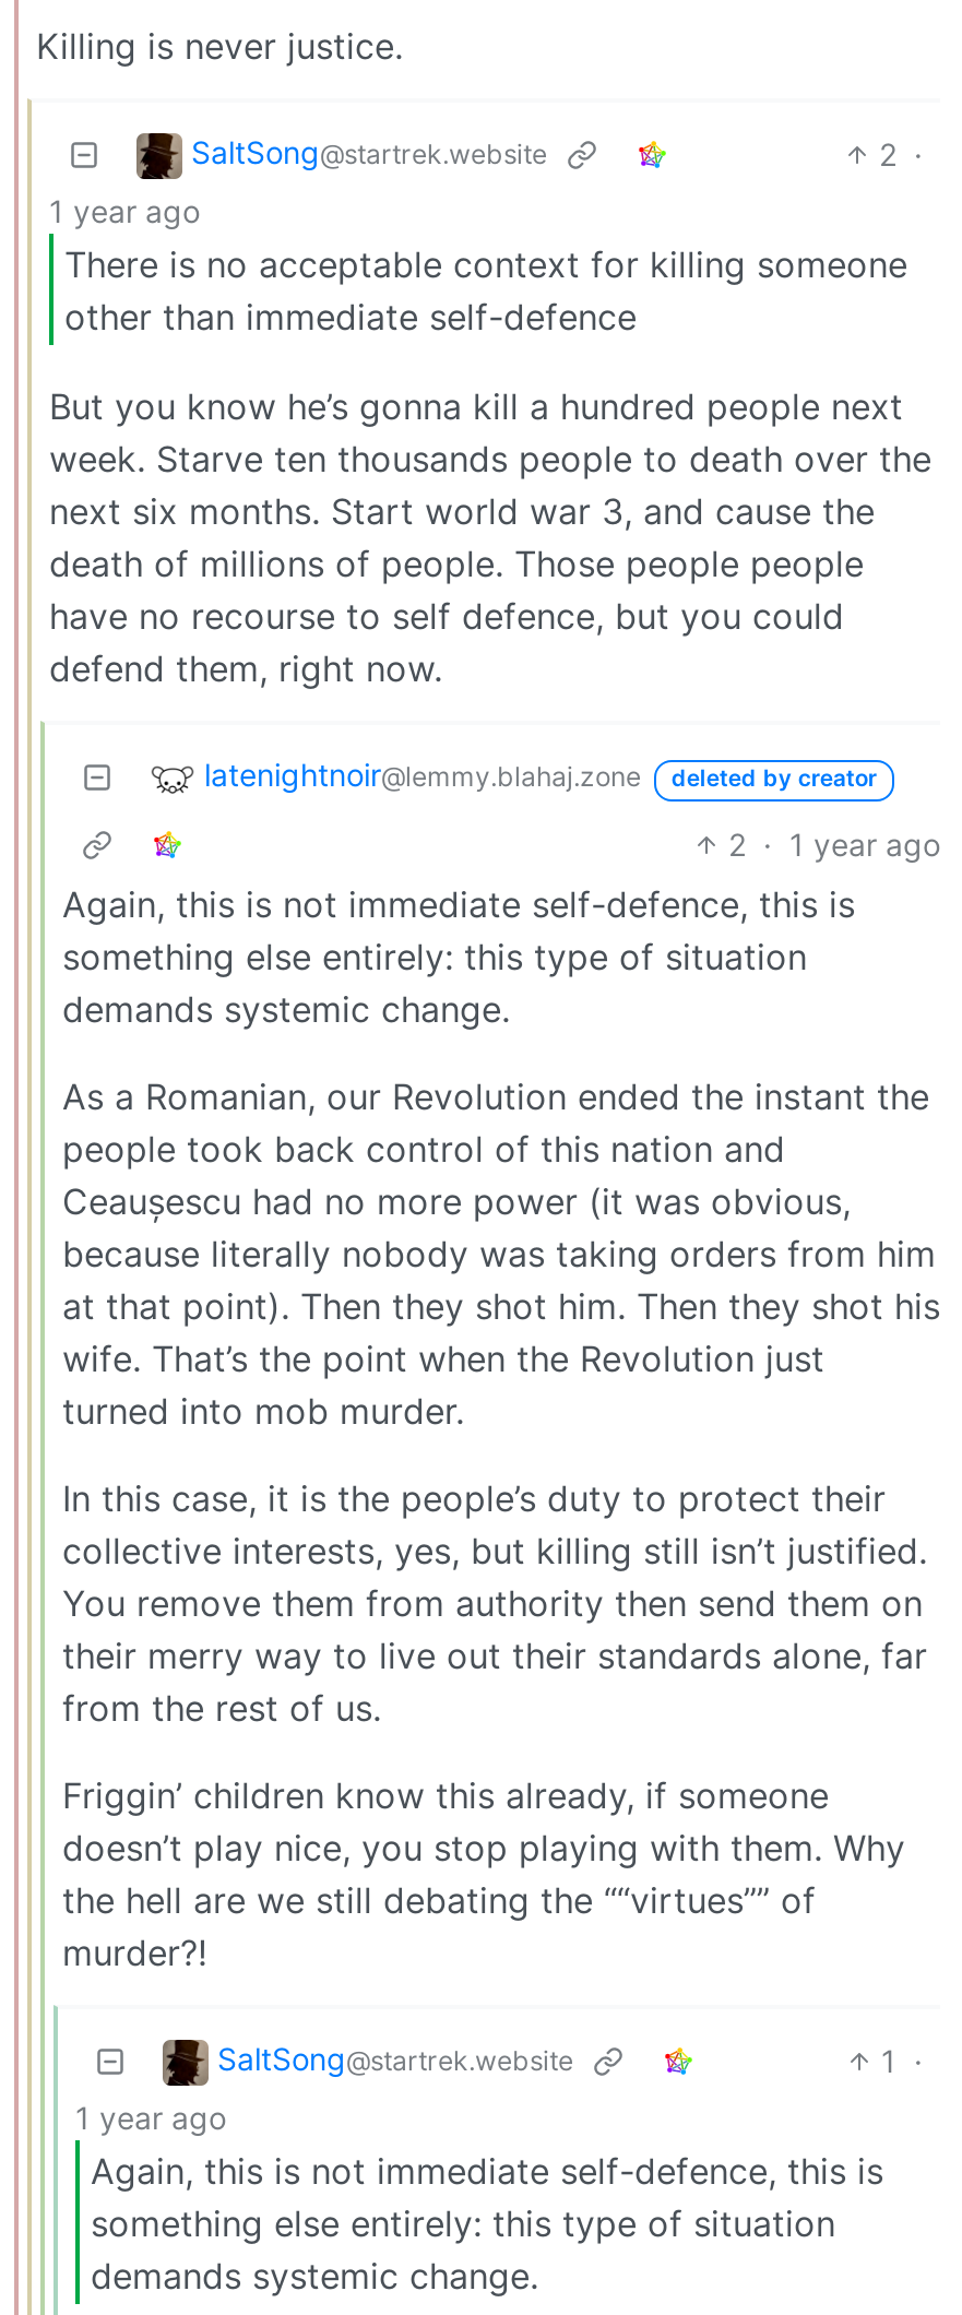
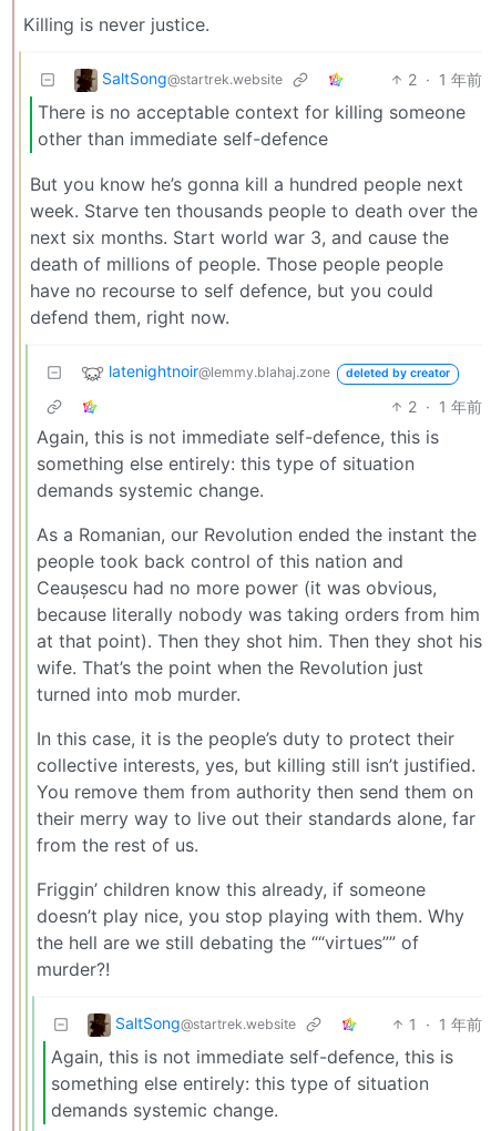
- 2 ·
- 1 year ago
+ 2 · 1 年前

- 2 · 1 year ago
+ 2 · 1 年前

- 1 ·
- 1 year ago
+ 1 · 1 年前
